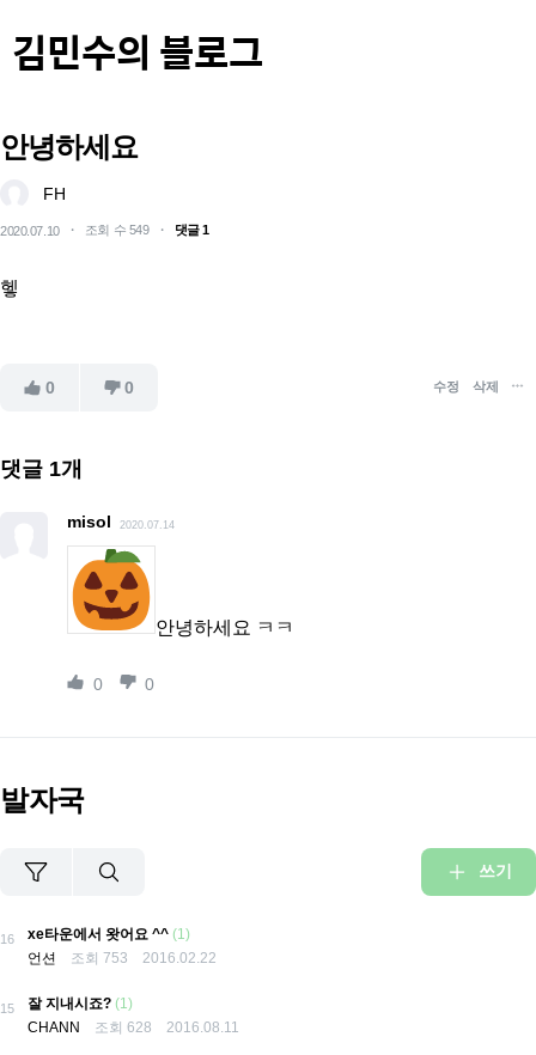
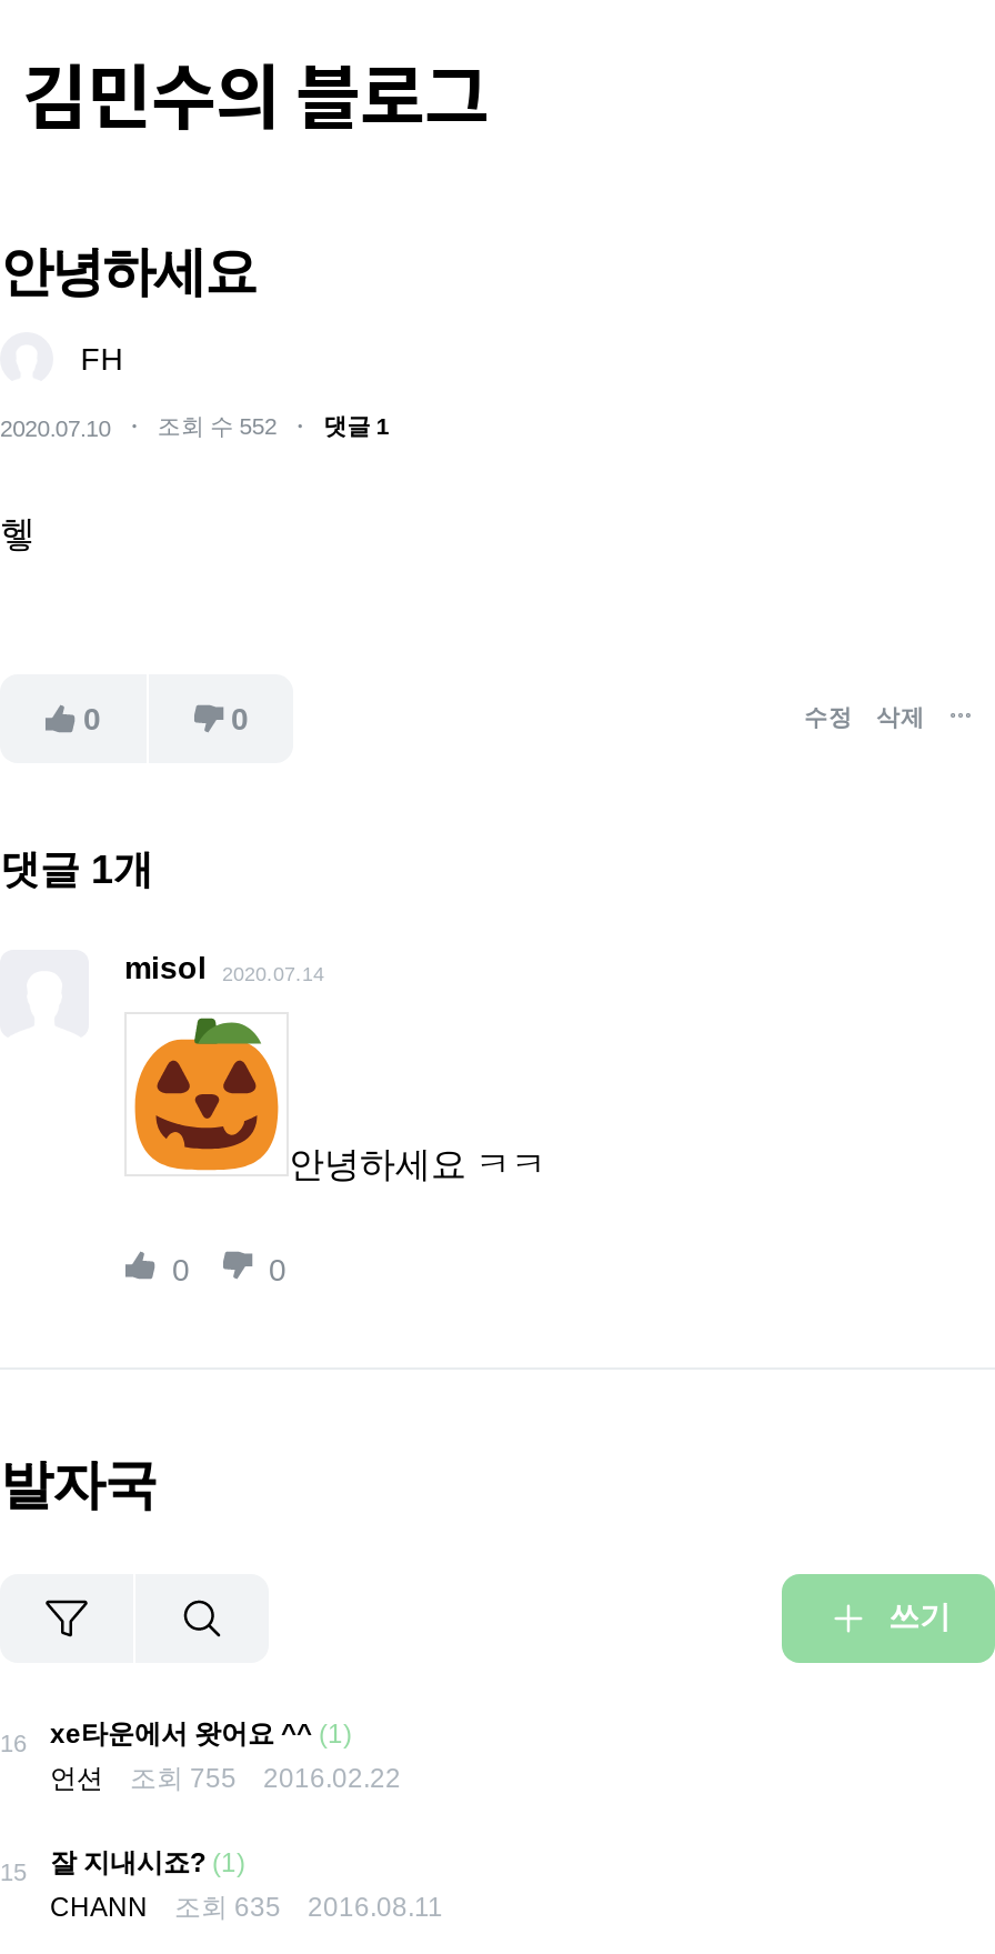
- 2020.07.10 ・ 조회 수 549 ・ 댓글 1
+ 2020.07.10 ・ 조회 수 552 ・ 댓글 1

- 언션 조회 753 2016.02.22
+ 언션 조회 755 2016.02.22

- CHANN 조회 628 2016.08.11
+ CHANN 조회 635 2016.08.11
